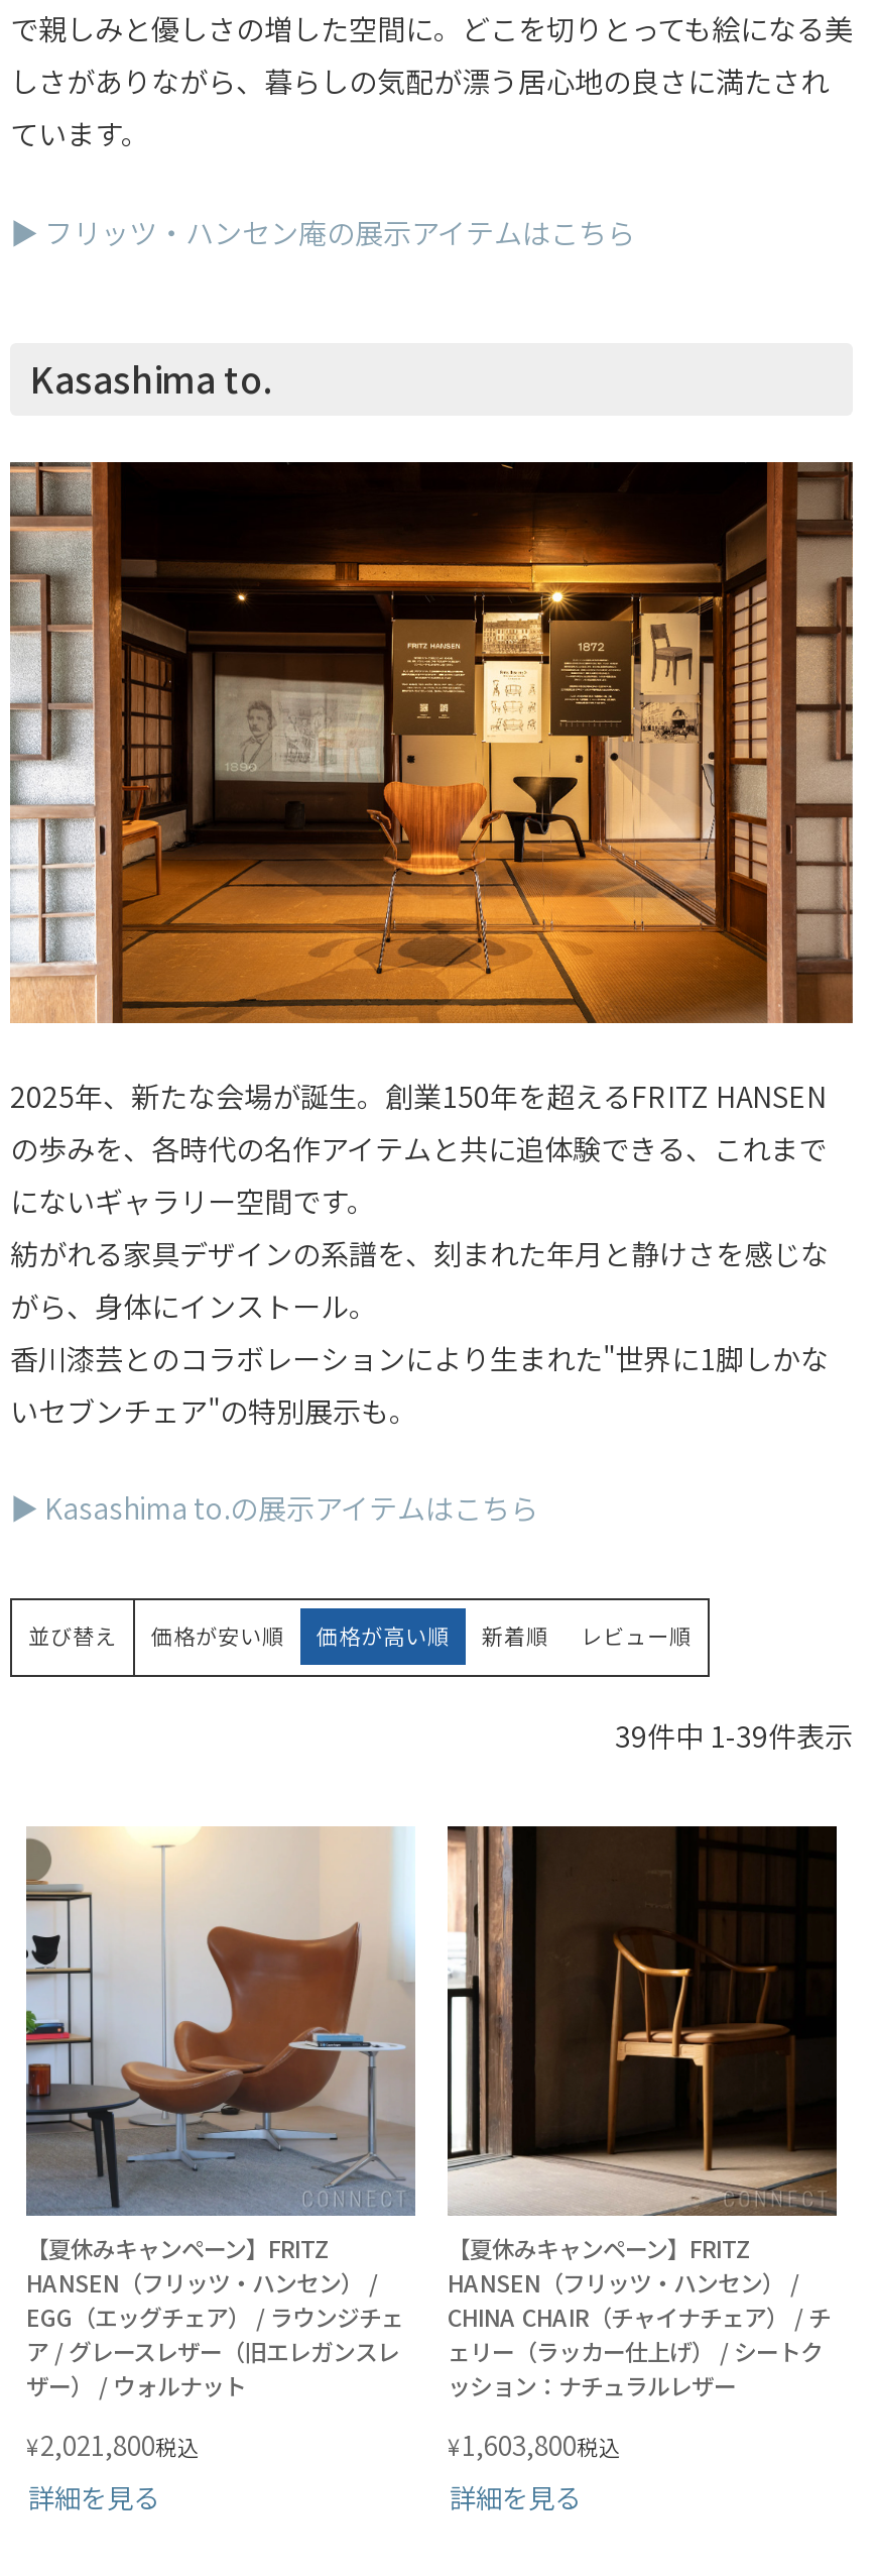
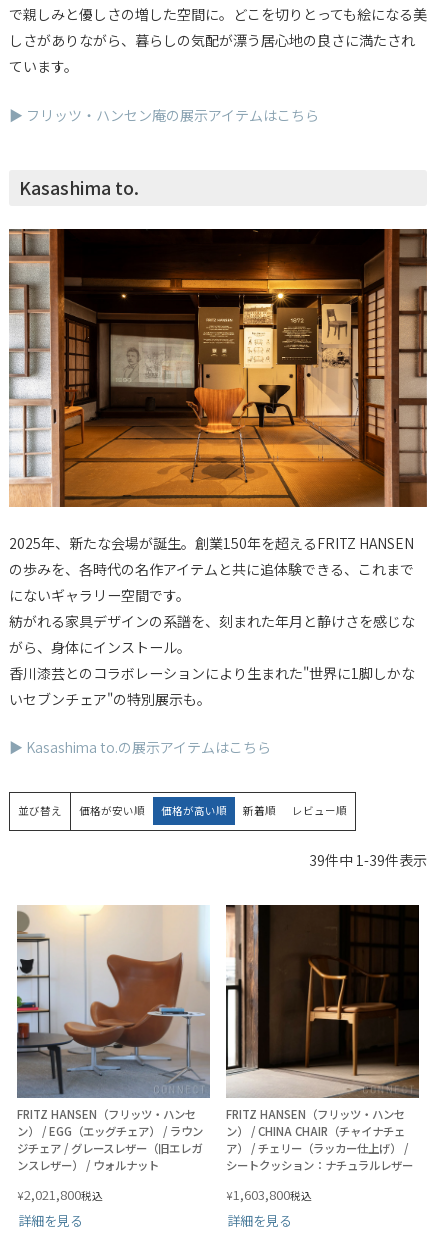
- 【夏休みキャンペーン】FRITZ
- HANSEN（フリッツ・ハンセン） /
- EGG（エッグチェア） / ラウンジチェ
- ア / グレースレザー（旧エレガンスレ
- ザー） / ウォルナット
+ FRITZ HANSEN（フリッツ・ハンセ
+ ン） / EGG（エッグチェア） / ラウン
+ ジチェア / グレースレザー（旧エレガ
+ ンスレザー） / ウォルナット

- 【夏休みキャンペーン】FRITZ
- HANSEN（フリッツ・ハンセン） /
- CHINA CHAIR（チャイナチェア） / チ
- ェリー（ラッカー仕上げ） / シートク
- ッション：ナチュラルレザー
+ FRITZ HANSEN（フリッツ・ハンセ
+ ン） / CHINA CHAIR（チャイナチェ
+ ア） / チェリー（ラッカー仕上げ） /
+ シートクッション：ナチュラルレザー
